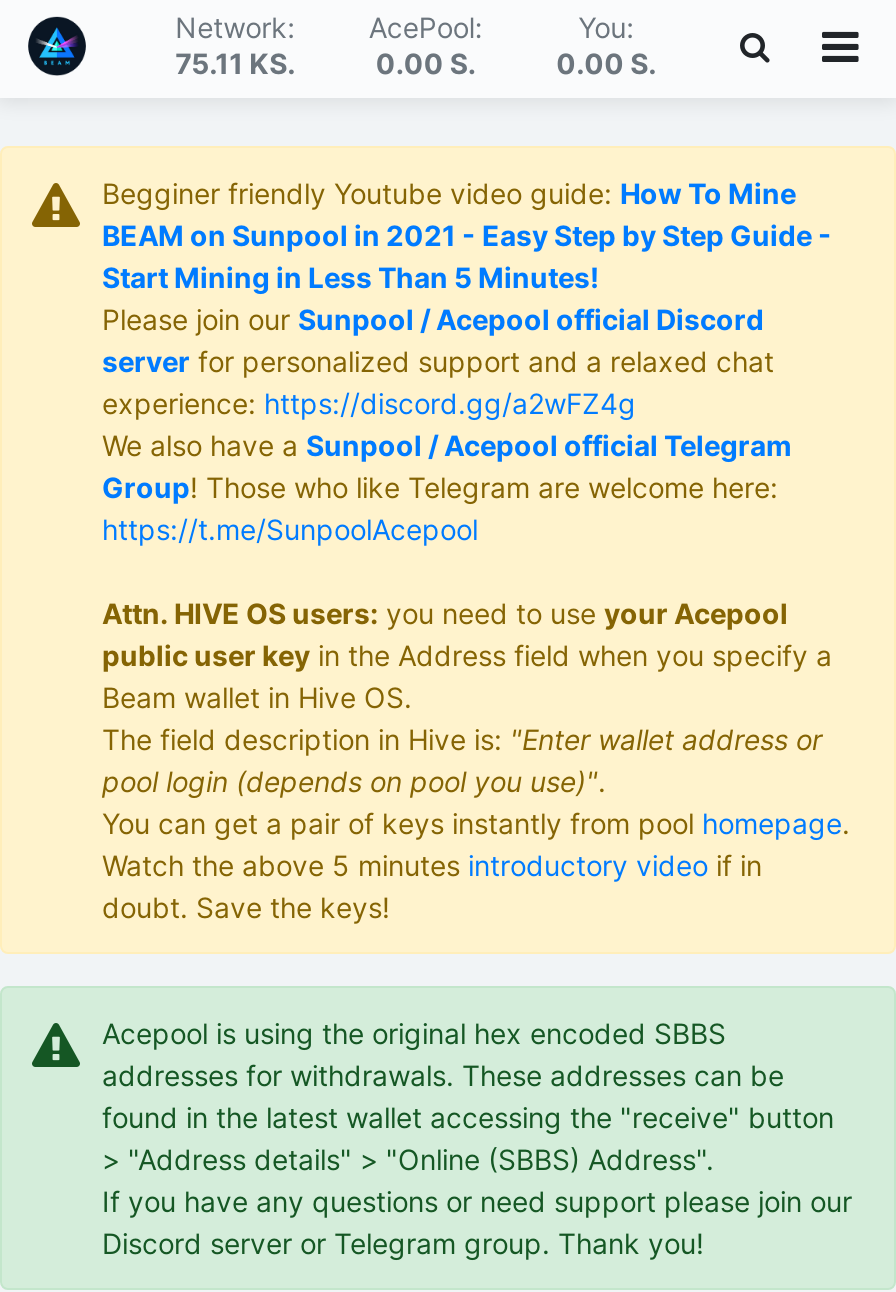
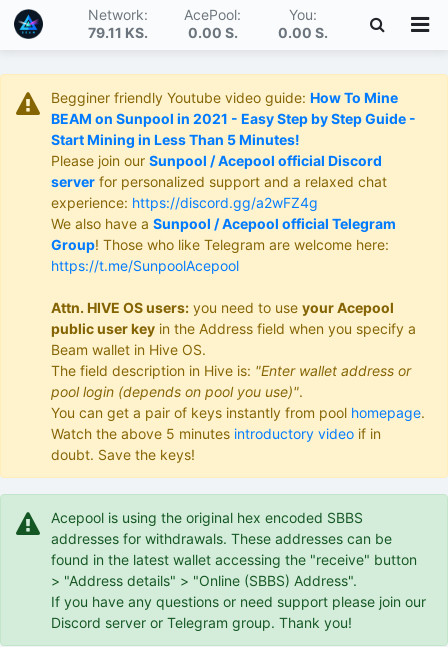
- 75.11 KS.
+ 79.11 KS.
